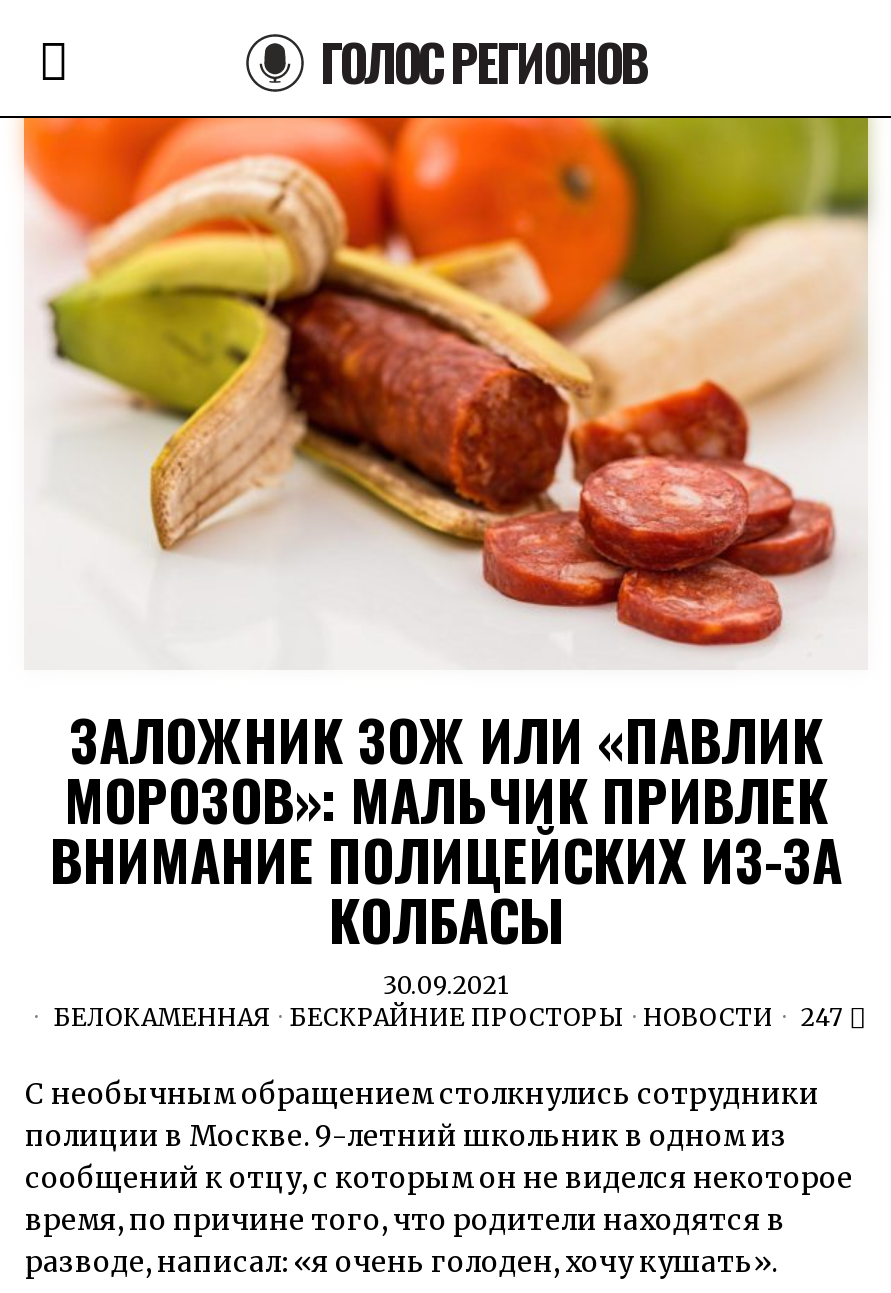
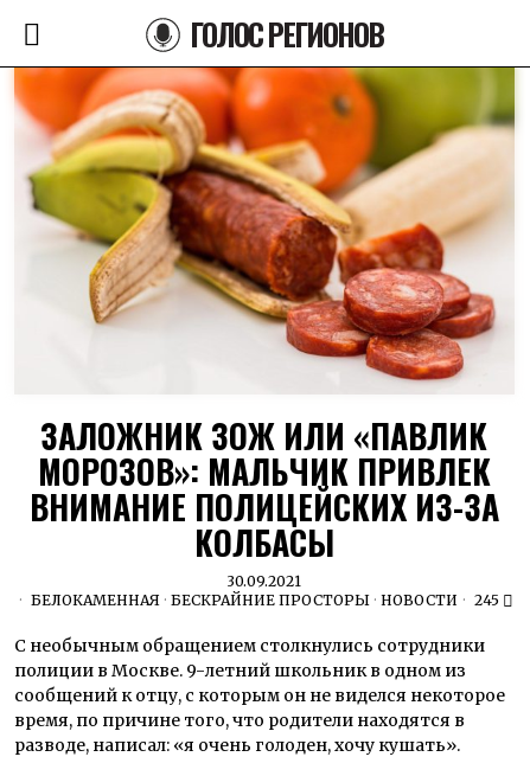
- БЕЛОКАМЕННАЯ БЕСКРАЙНИЕ ПРОСТОРЫ НОВОСТИ 247
+ БЕЛОКАМЕННАЯ БЕСКРАЙНИЕ ПРОСТОРЫ НОВОСТИ 245
